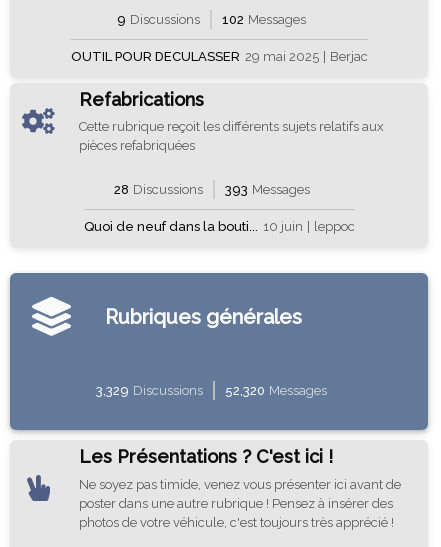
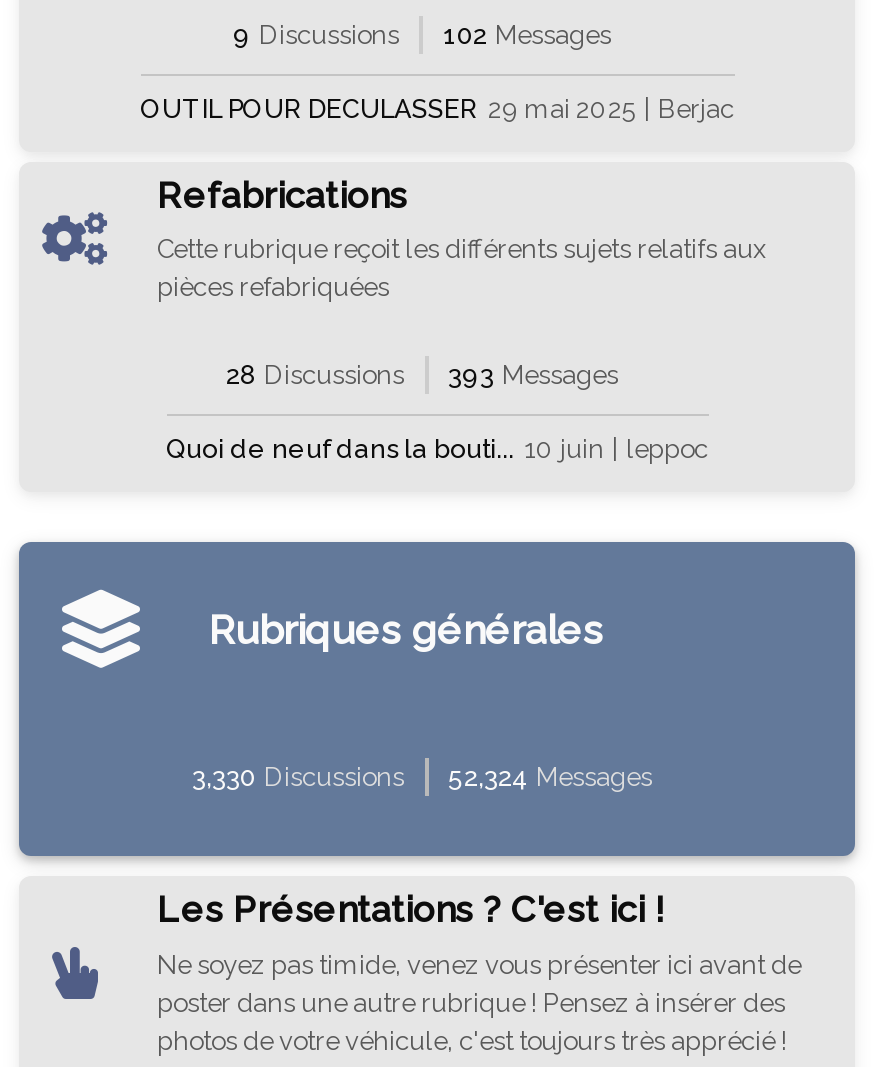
- 3,329 Discussions
+ 3,330 Discussions

- 52,320 Messages
+ 52,324 Messages
